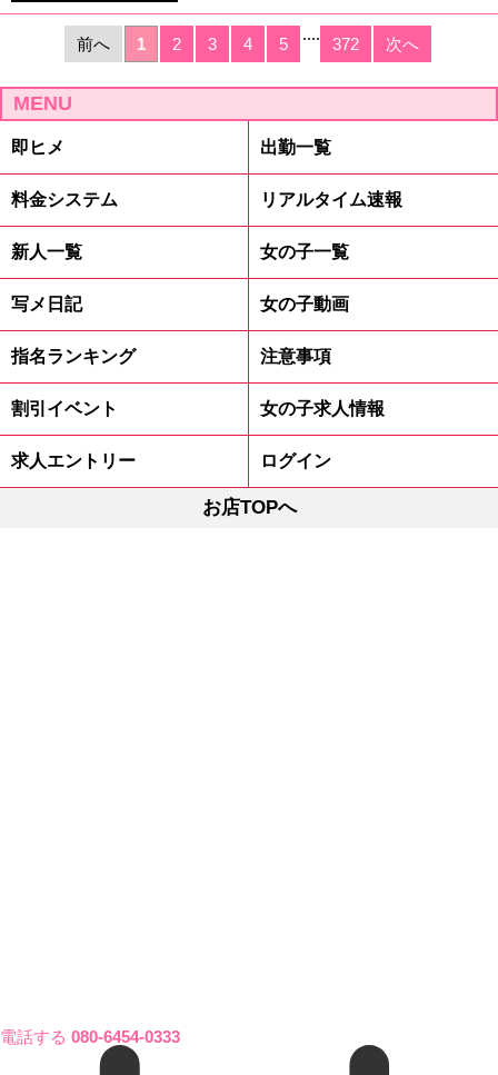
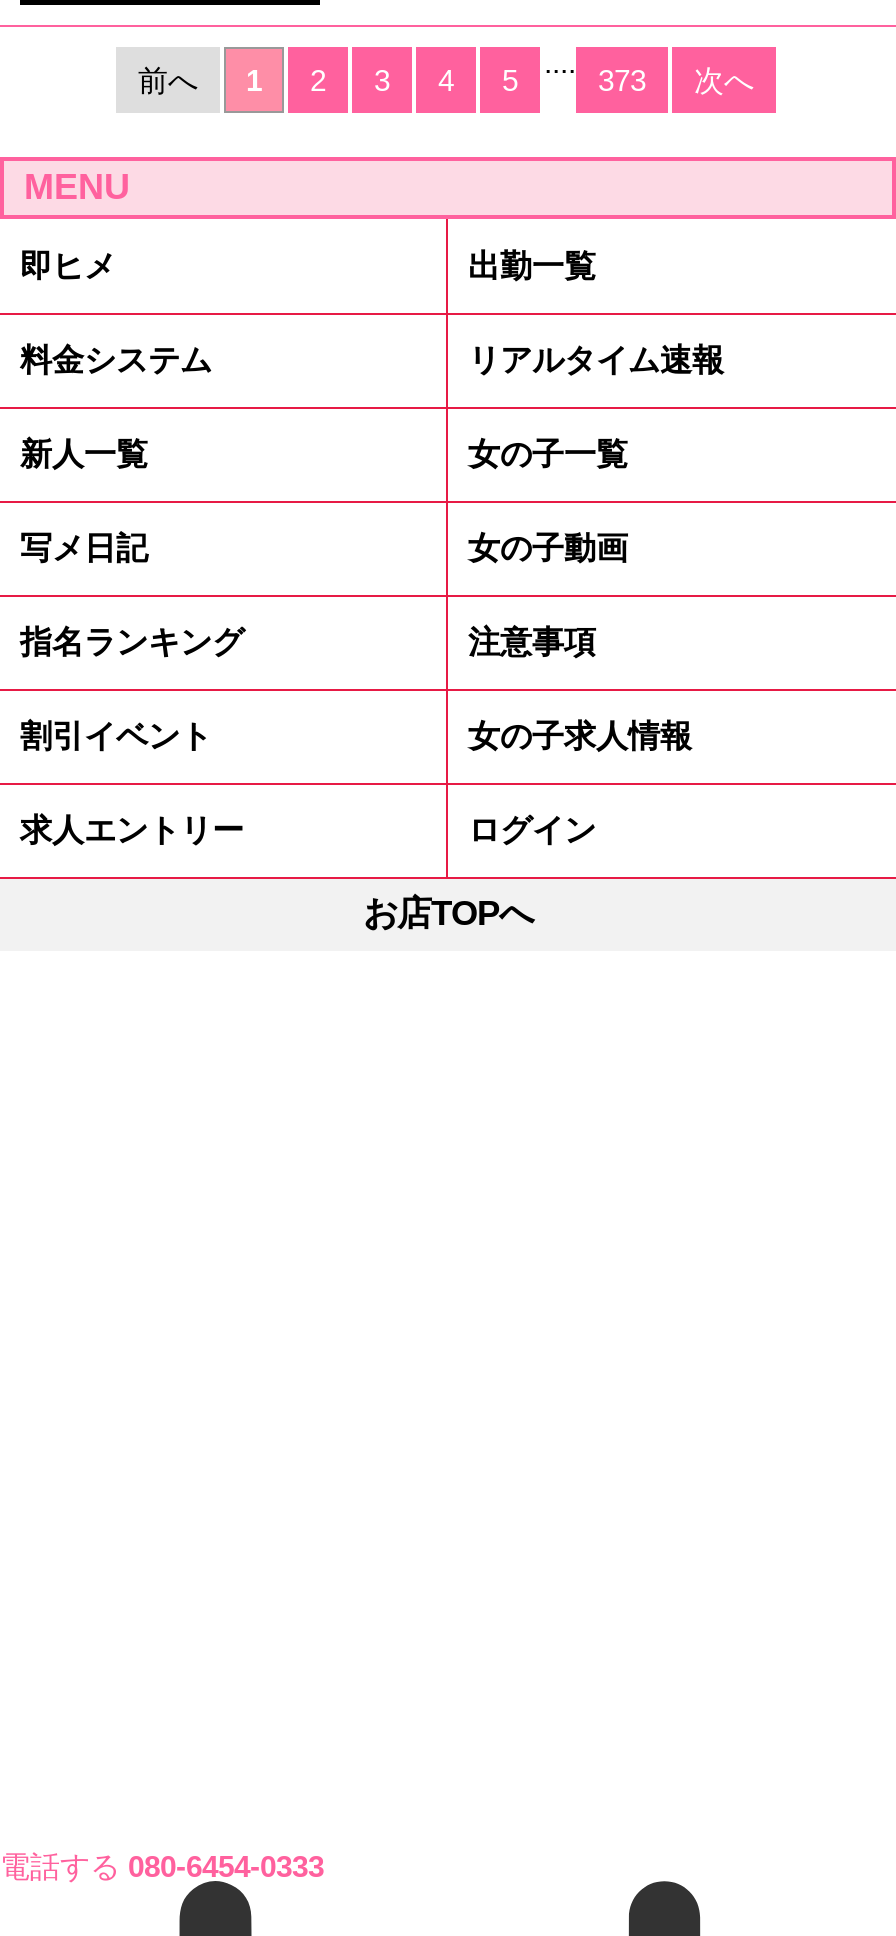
- 372 次へ
+ 373 次へ
